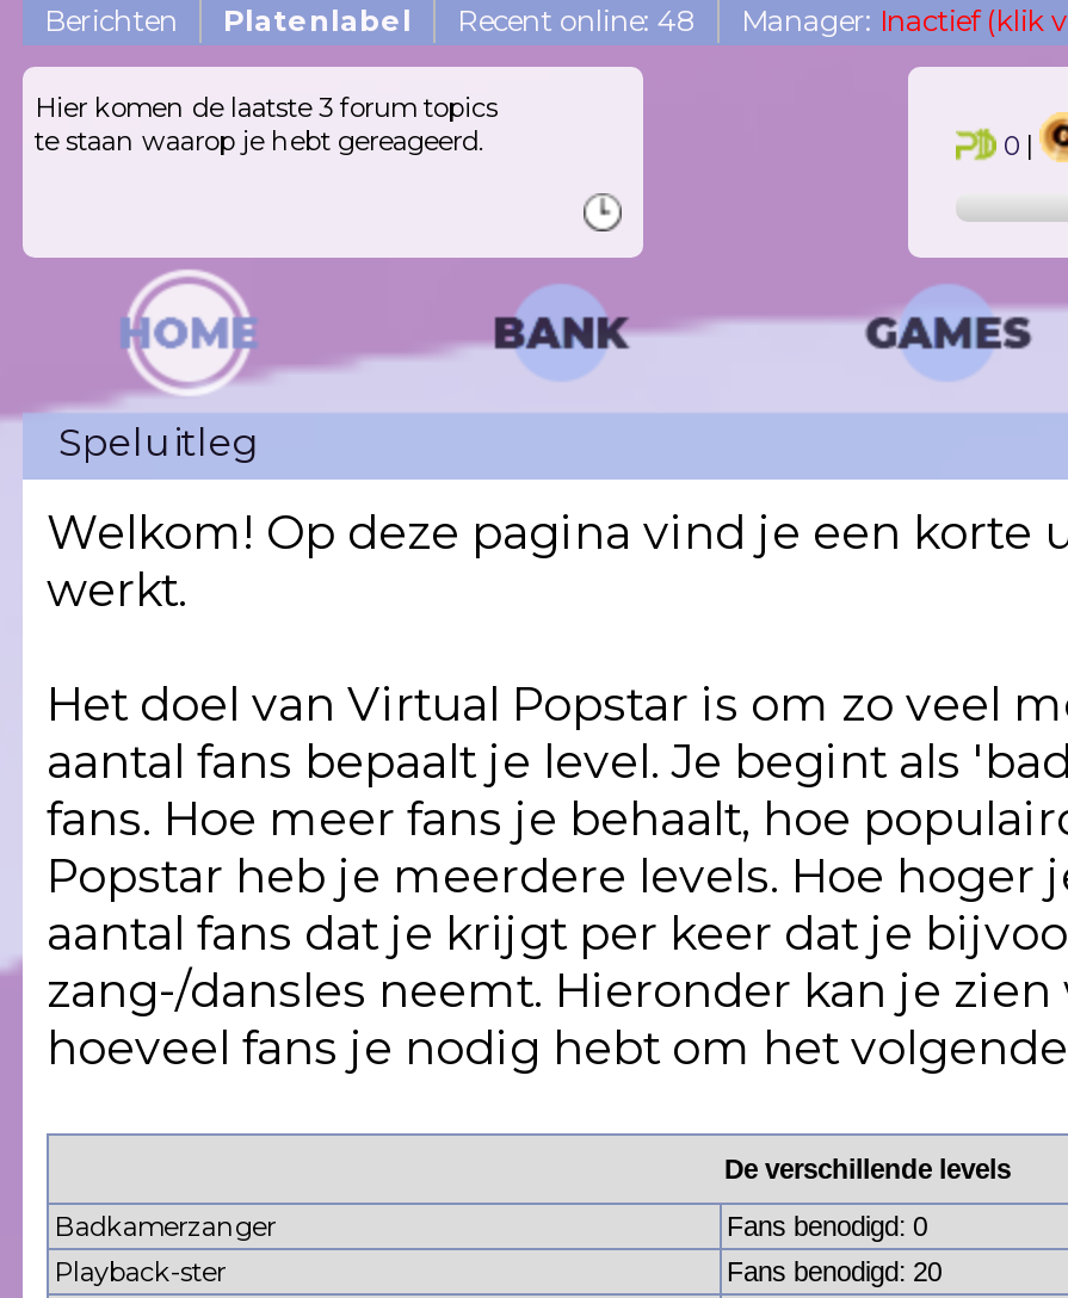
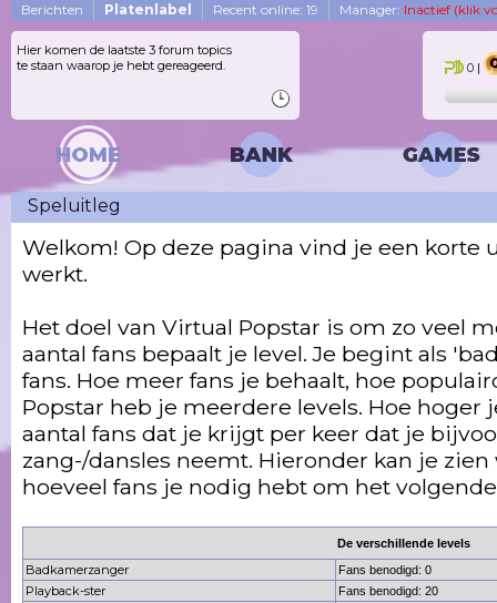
- Recent online: 48
+ Recent online: 19
